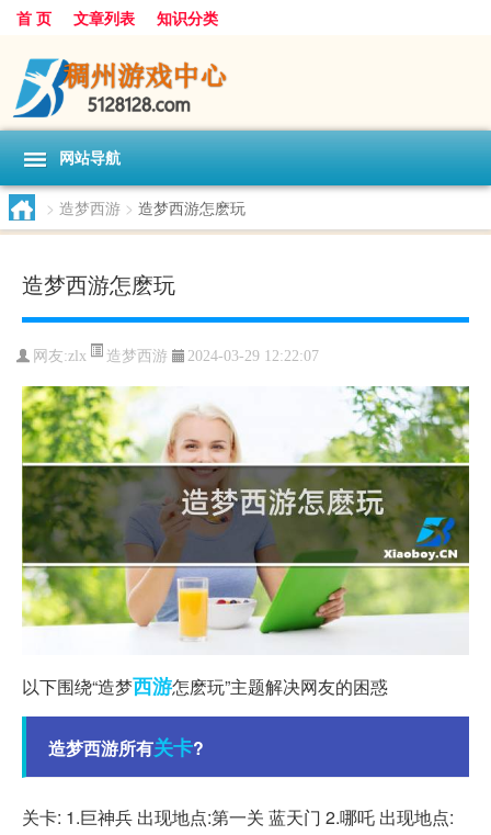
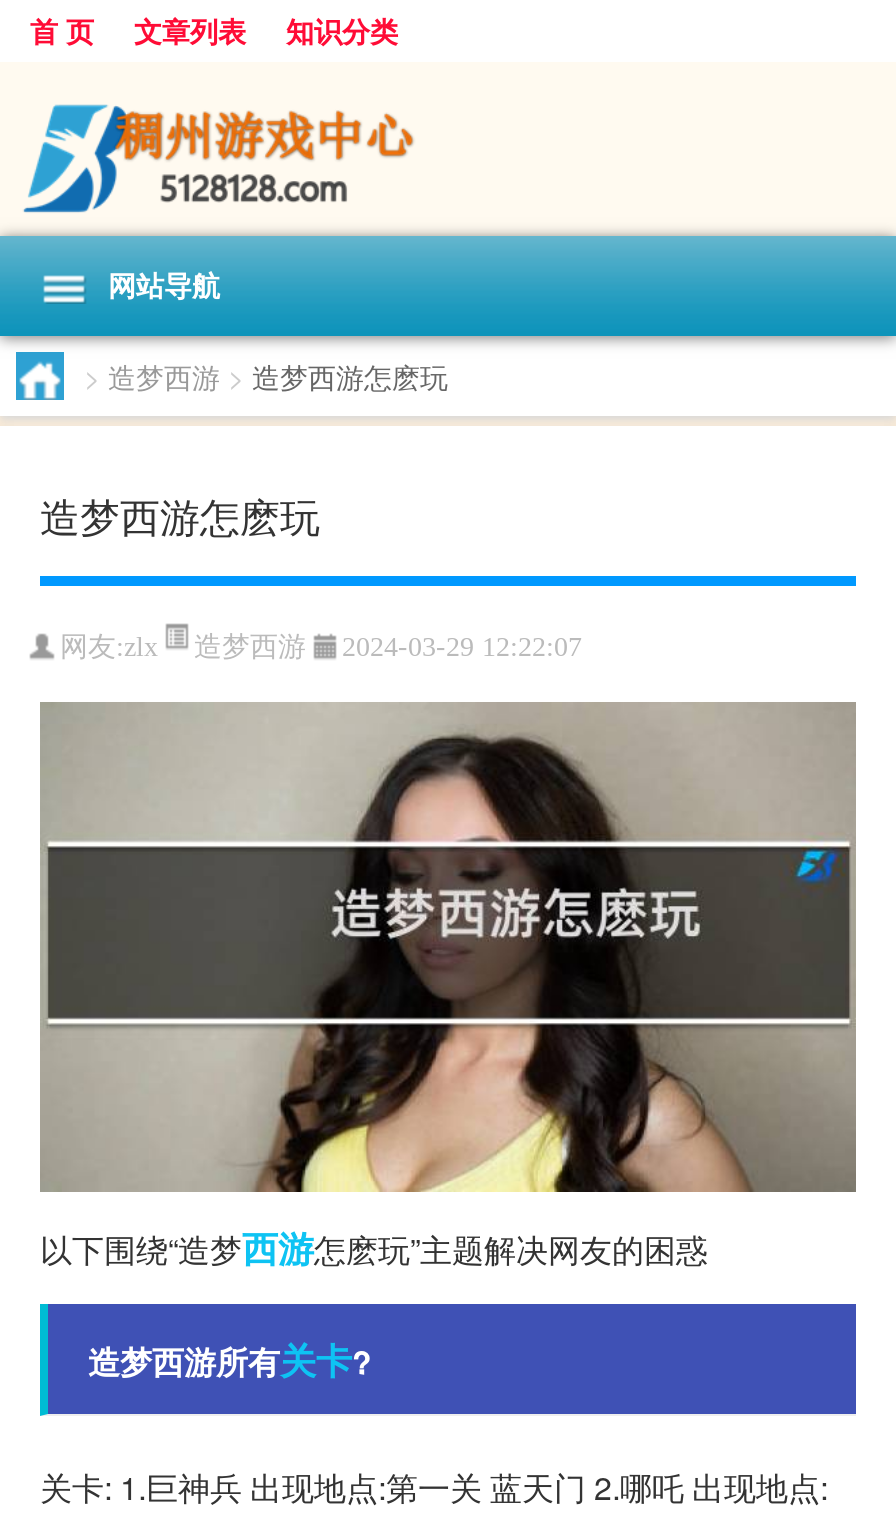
- [image]
+ [image]
